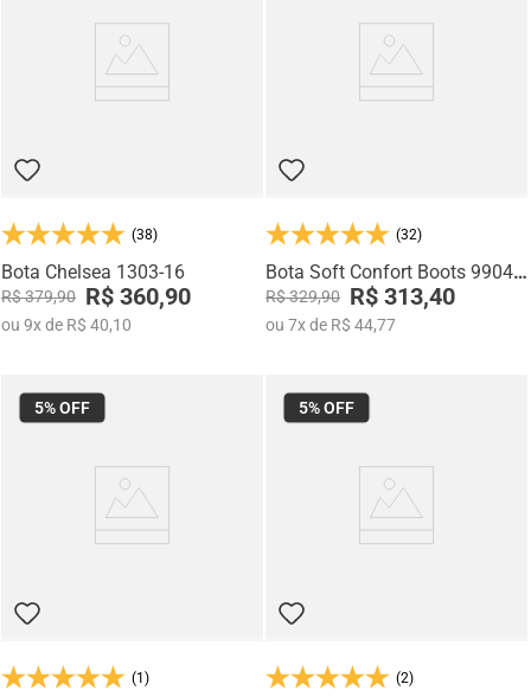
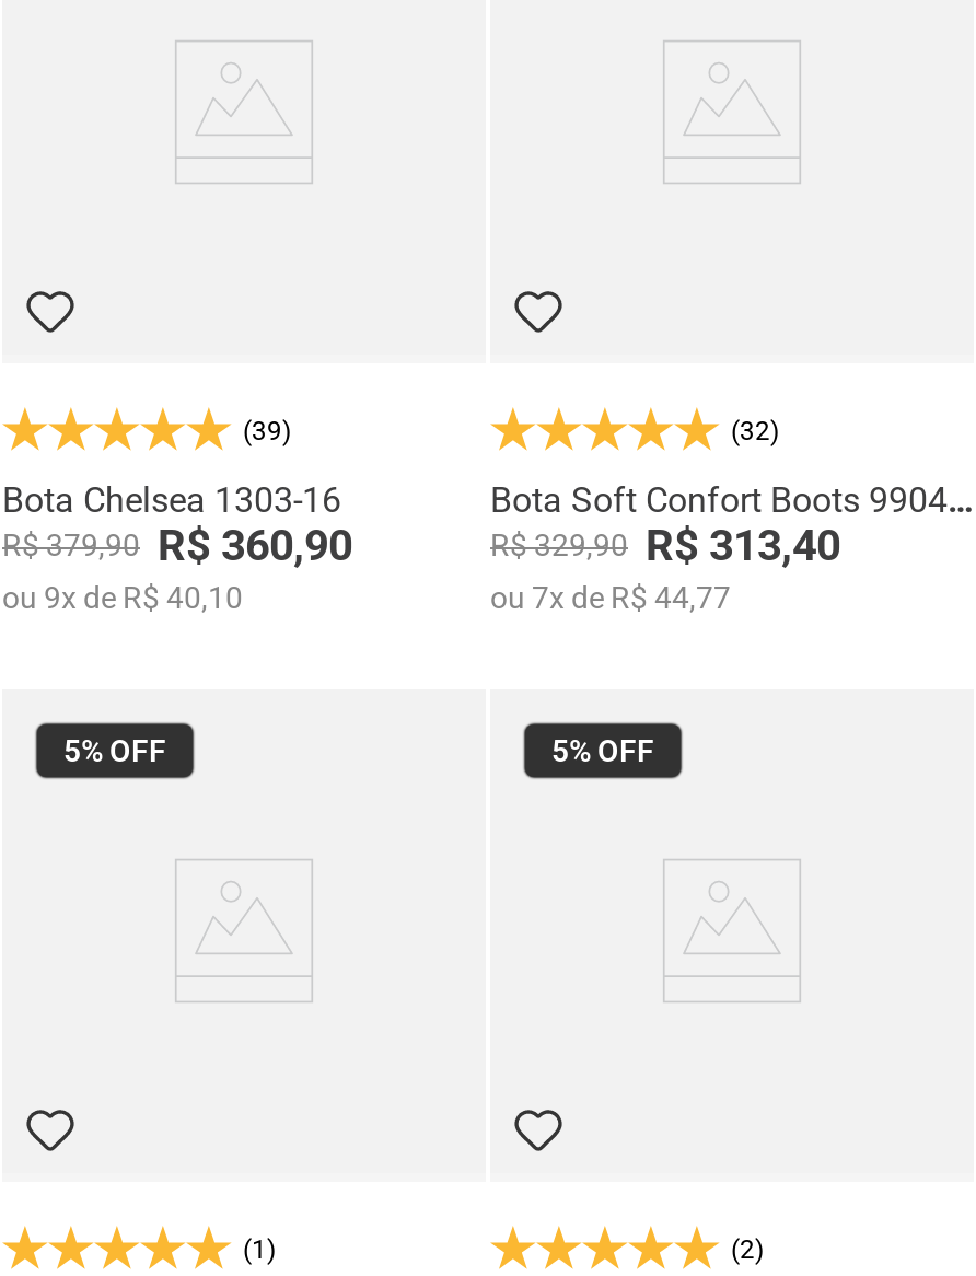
- (38)
+ (39)
